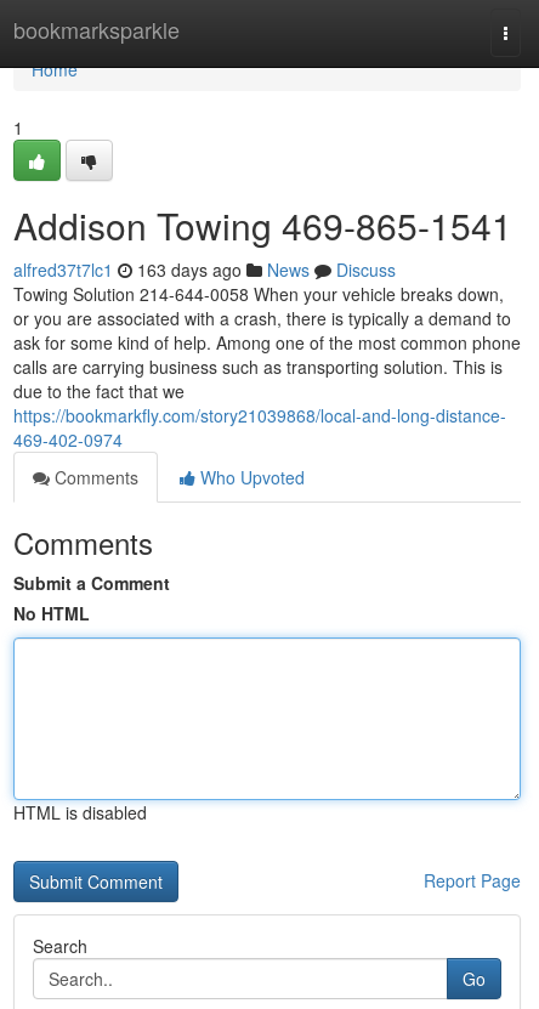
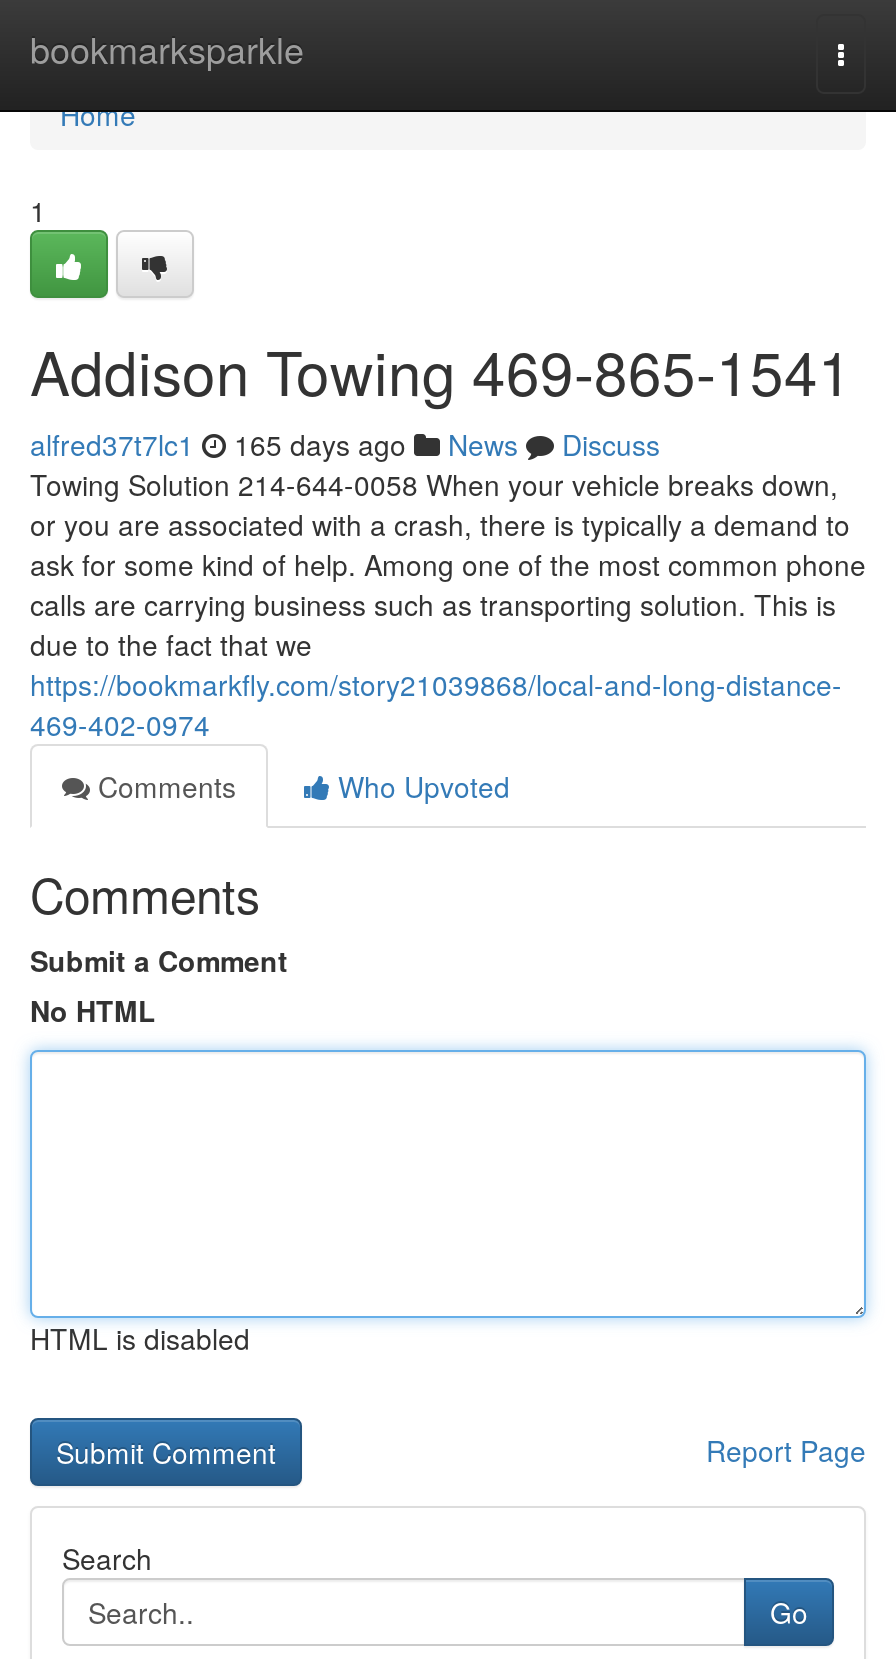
- alfred37t7lc1 163 days ago News Discuss
+ alfred37t7lc1 165 days ago News Discuss
